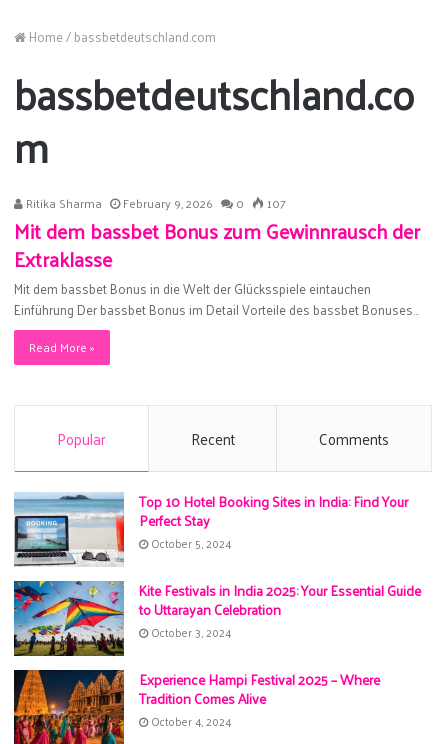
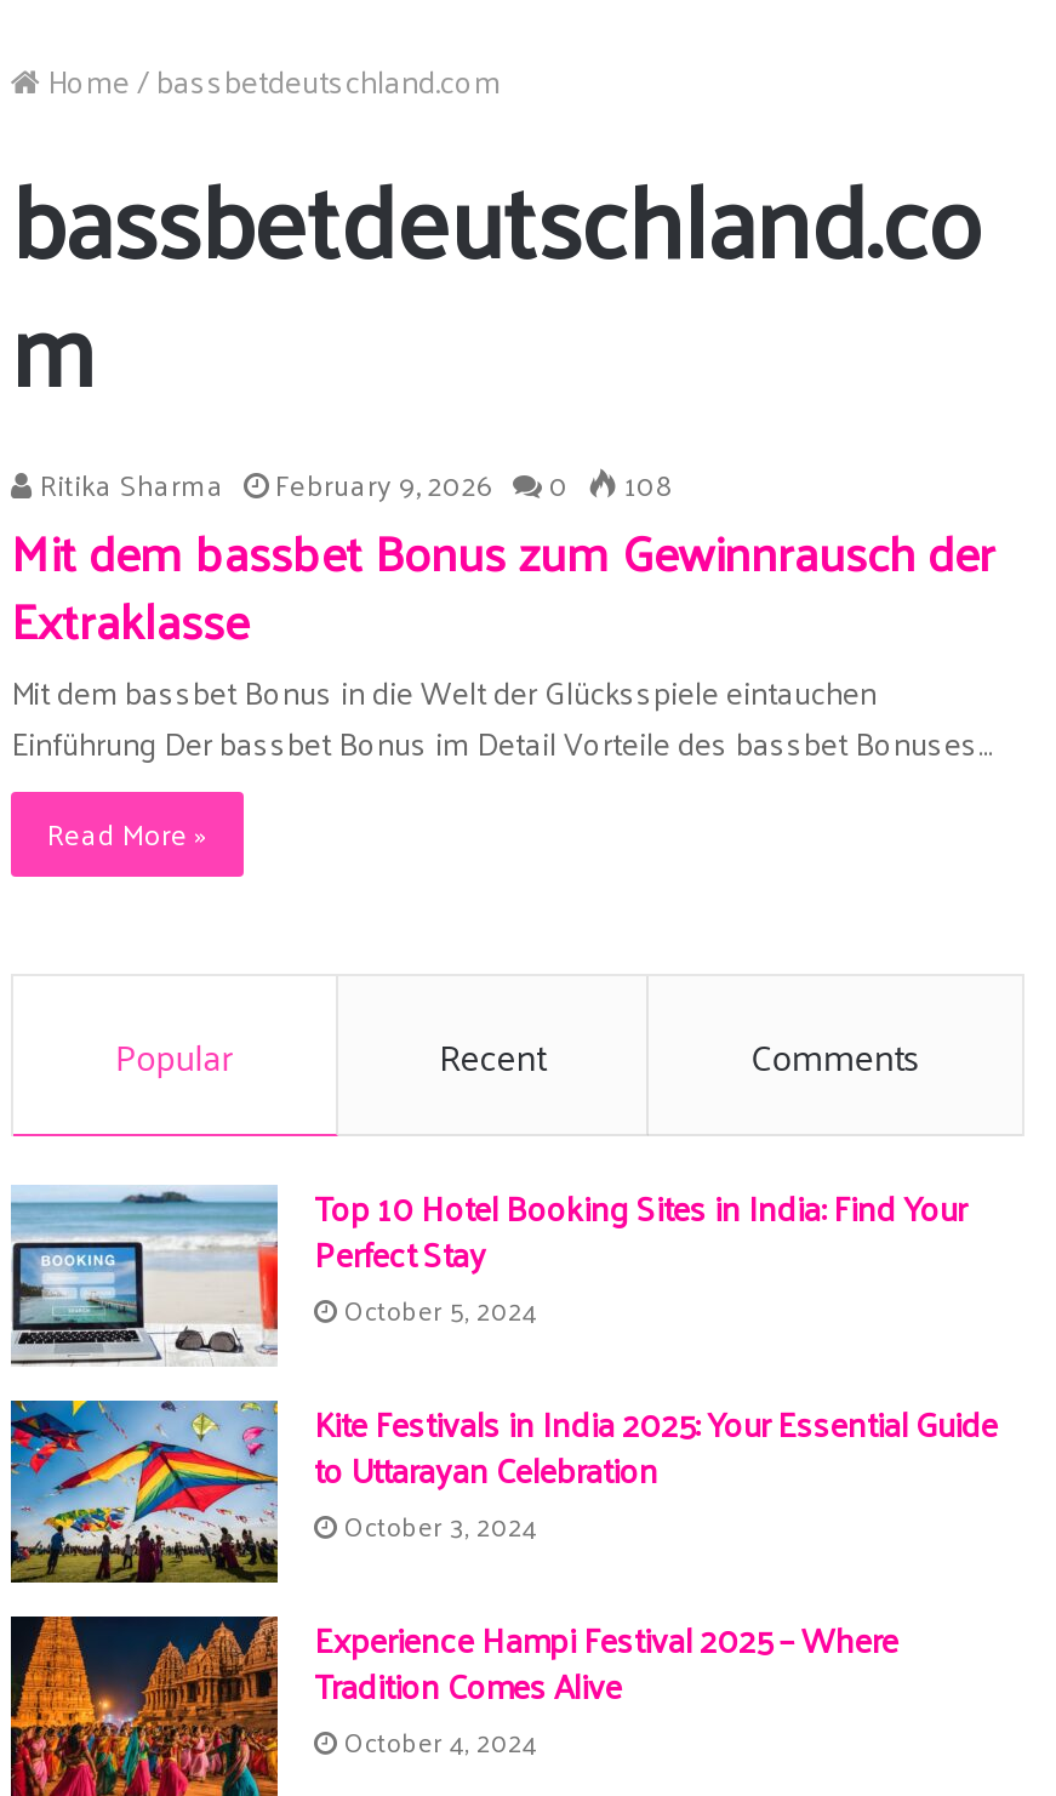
- Ritika Sharma February 9, 2026 0 107
+ Ritika Sharma February 9, 2026 0 108
